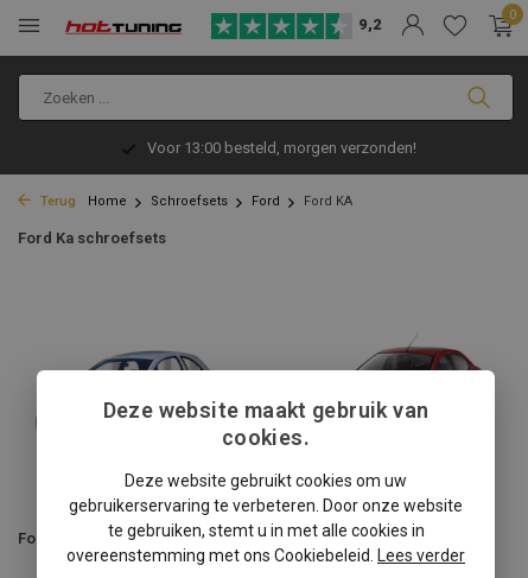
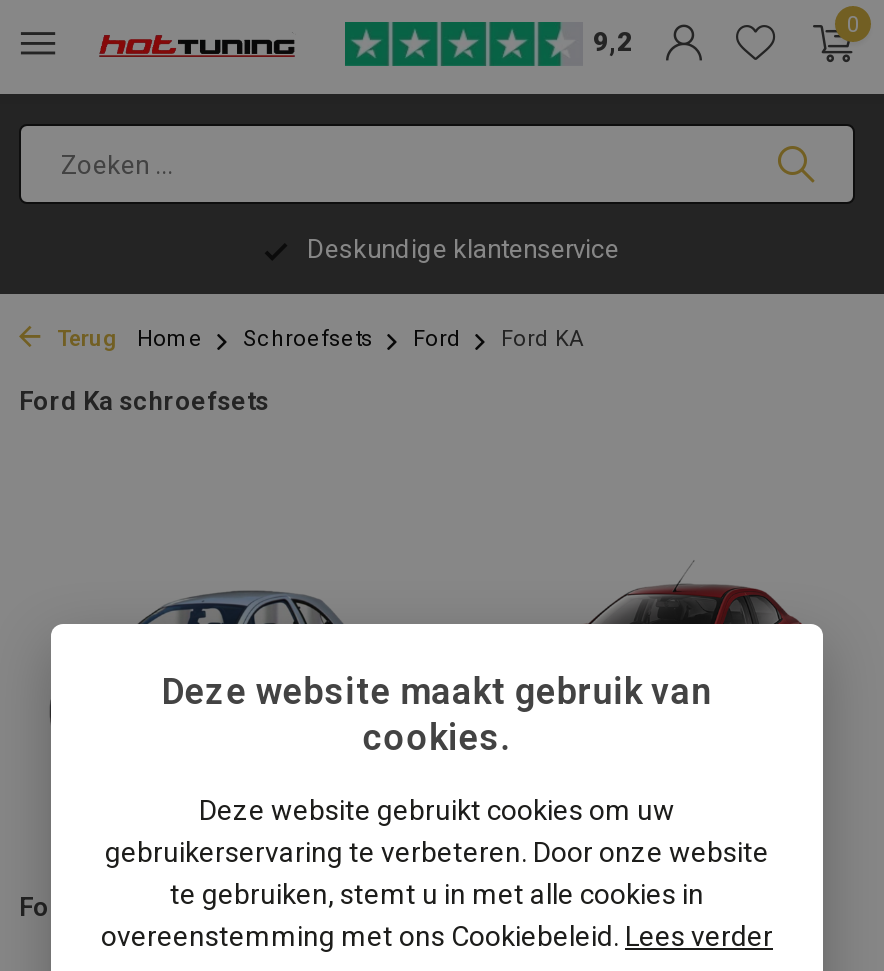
- Voor 13:00 besteld, morgen verzonden!
+ Deskundige klantenservice
